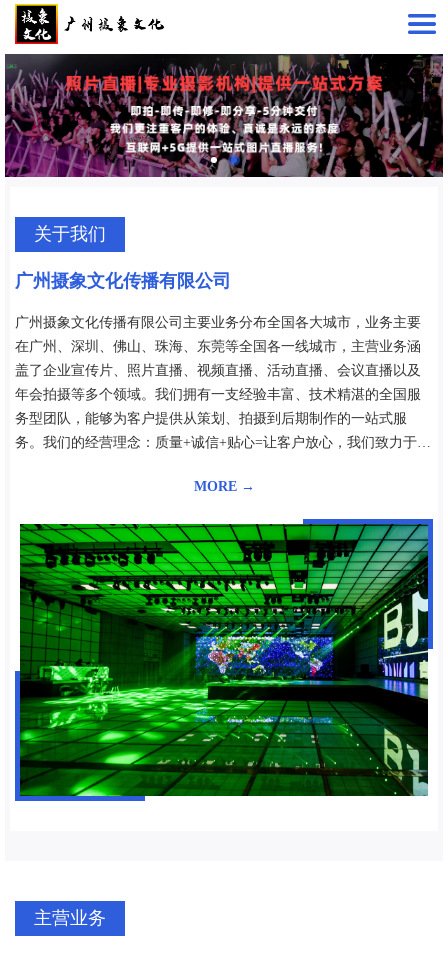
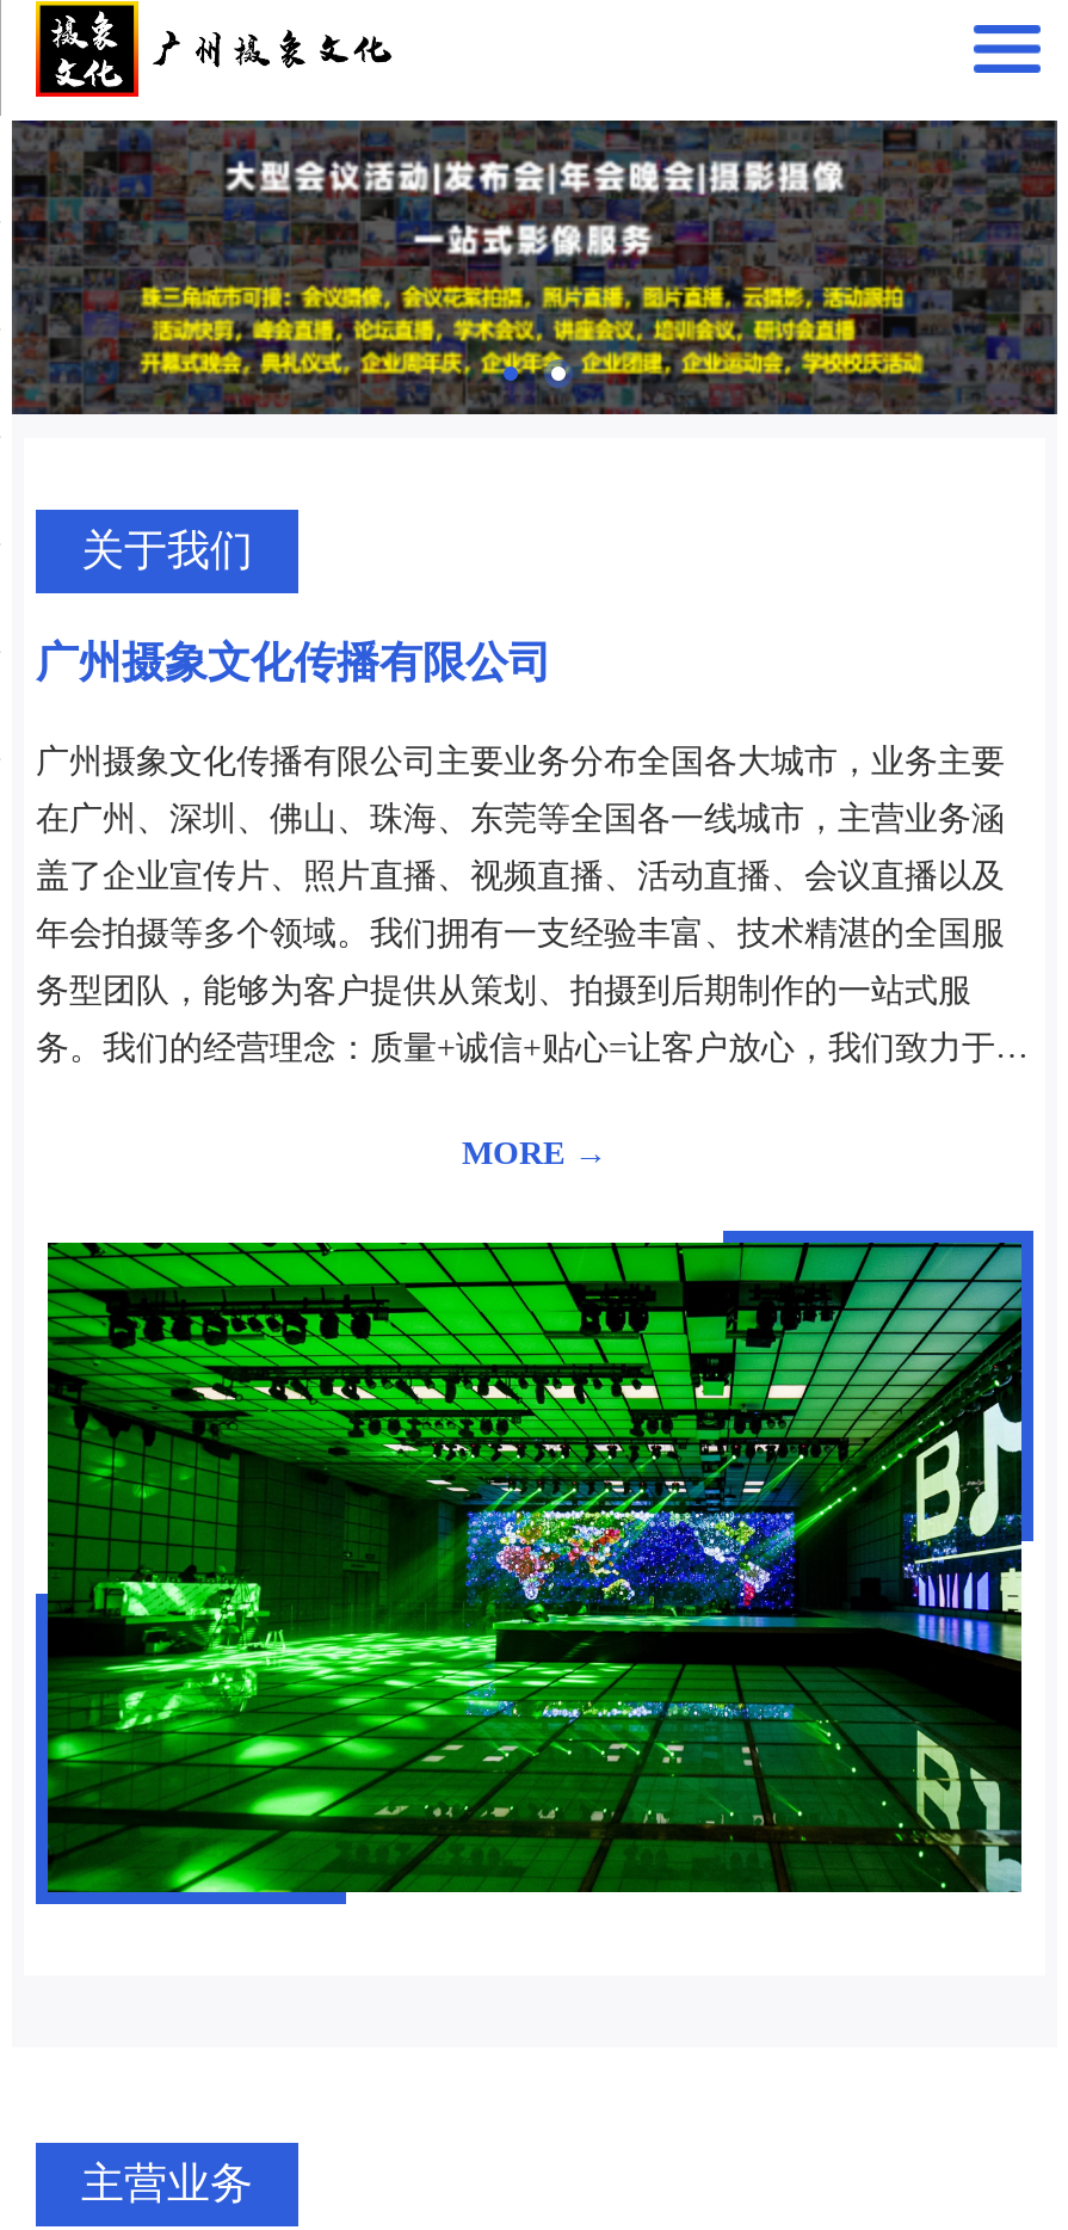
- [image]
+ [image]
